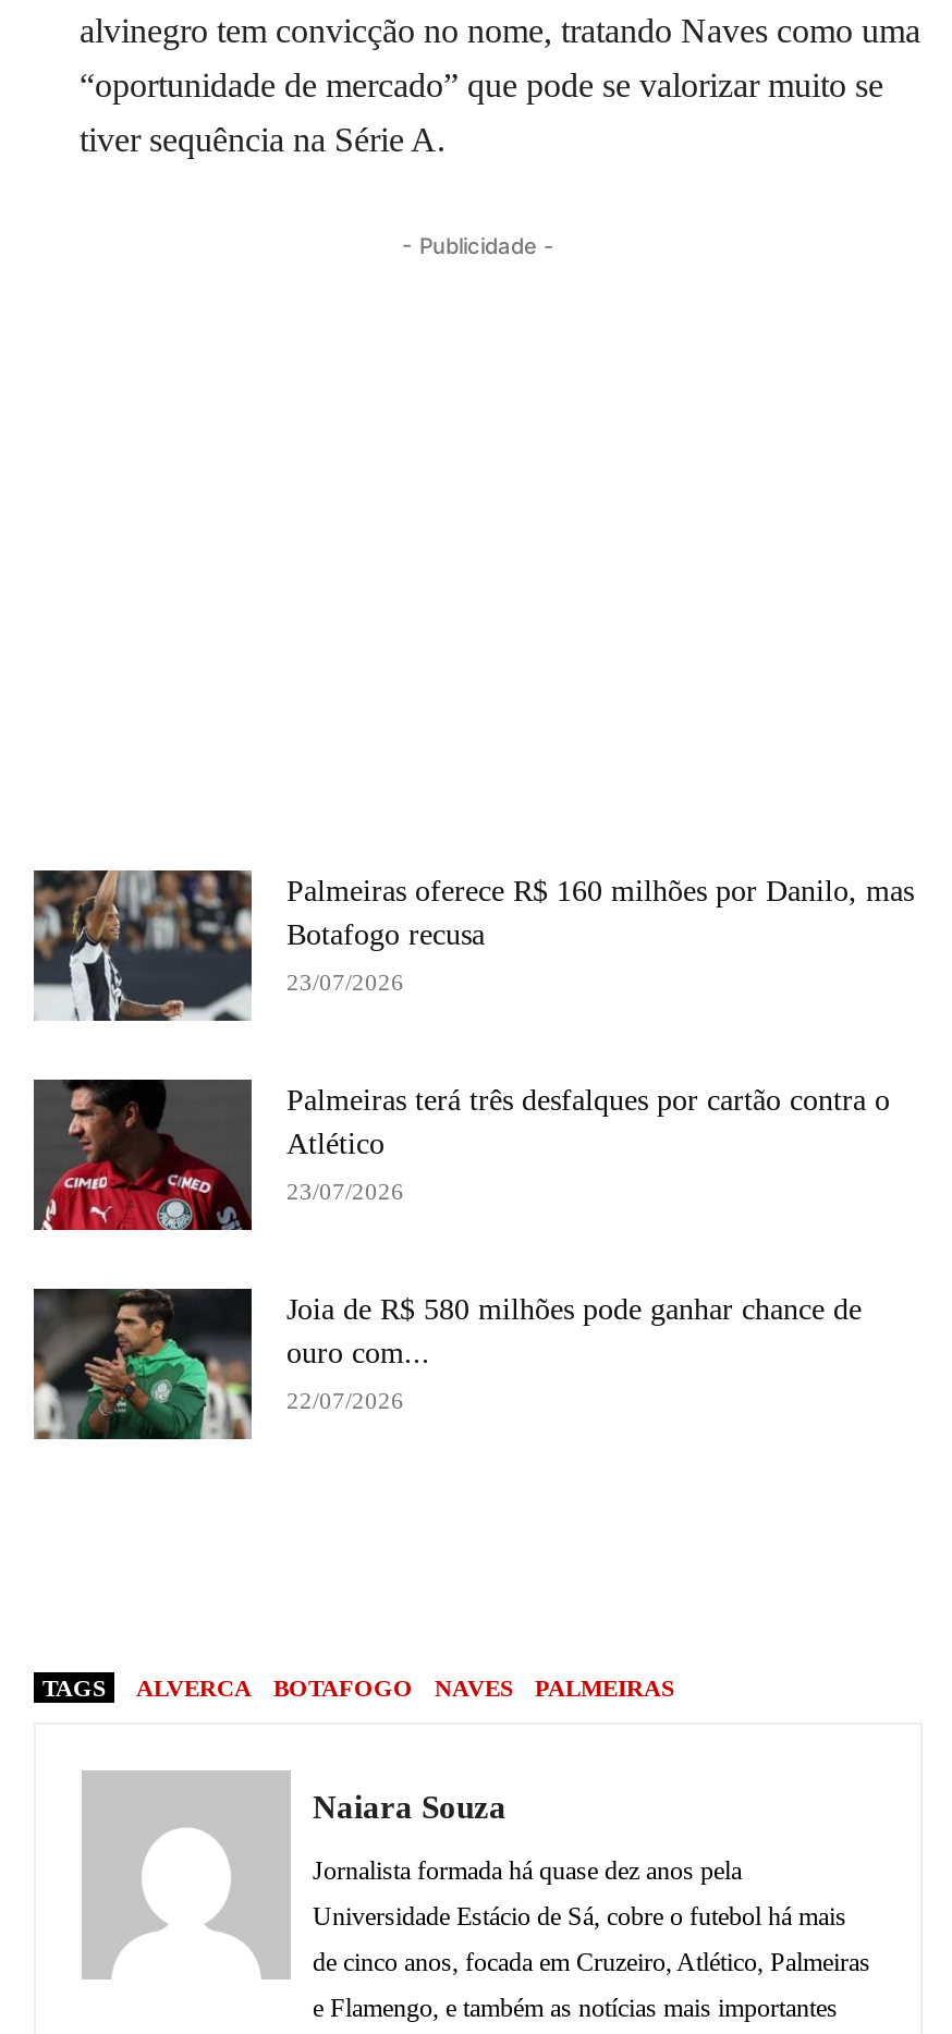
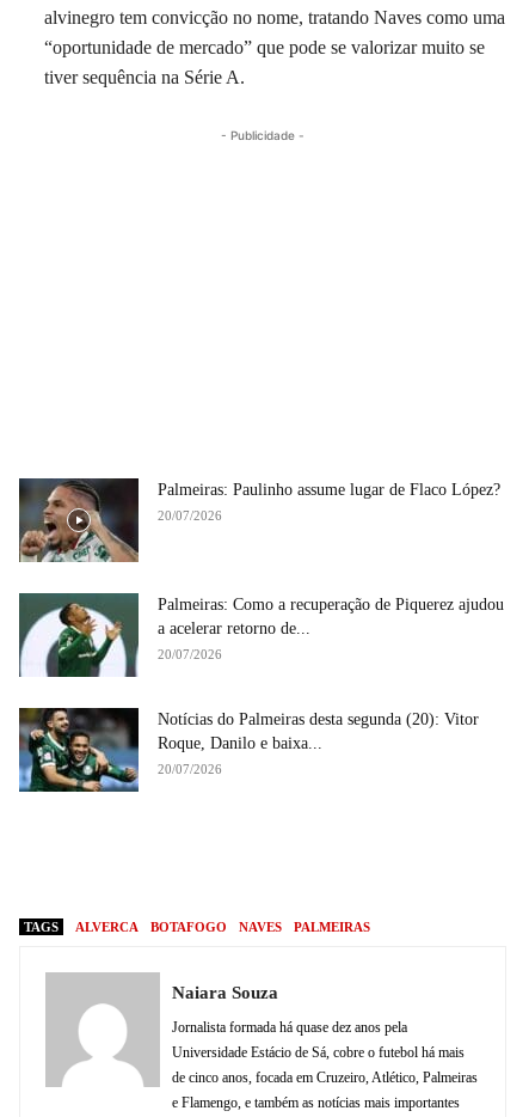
- [image]
- Palmeiras oferece R$ 160 milhões por Danilo, mas
- Botafogo recusa
+ [image]
+ Palmeiras: Paulinho assume lugar de Flaco López?

- 23/07/2026
+ 20/07/2026

- [image]
- Palmeiras terá três desfalques por cartão contra o
- Atlético
+ [image]
+ Palmeiras: Como a recuperação de Piquerez ajudou
+ a acelerar retorno de...

- 23/07/2026
+ 20/07/2026

- [image]
- Joia de R$ 580 milhões pode ganhar chance de
- ouro com...
+ [image]
+ Notícias do Palmeiras desta segunda (20): Vitor
+ Roque, Danilo e baixa...

- 22/07/2026
+ 20/07/2026
